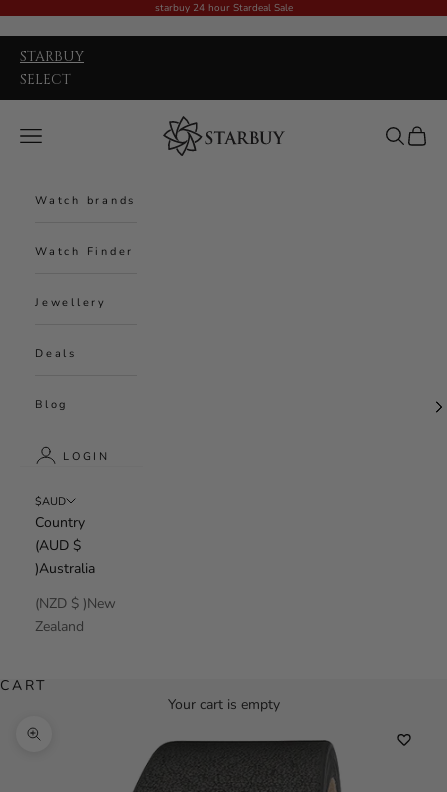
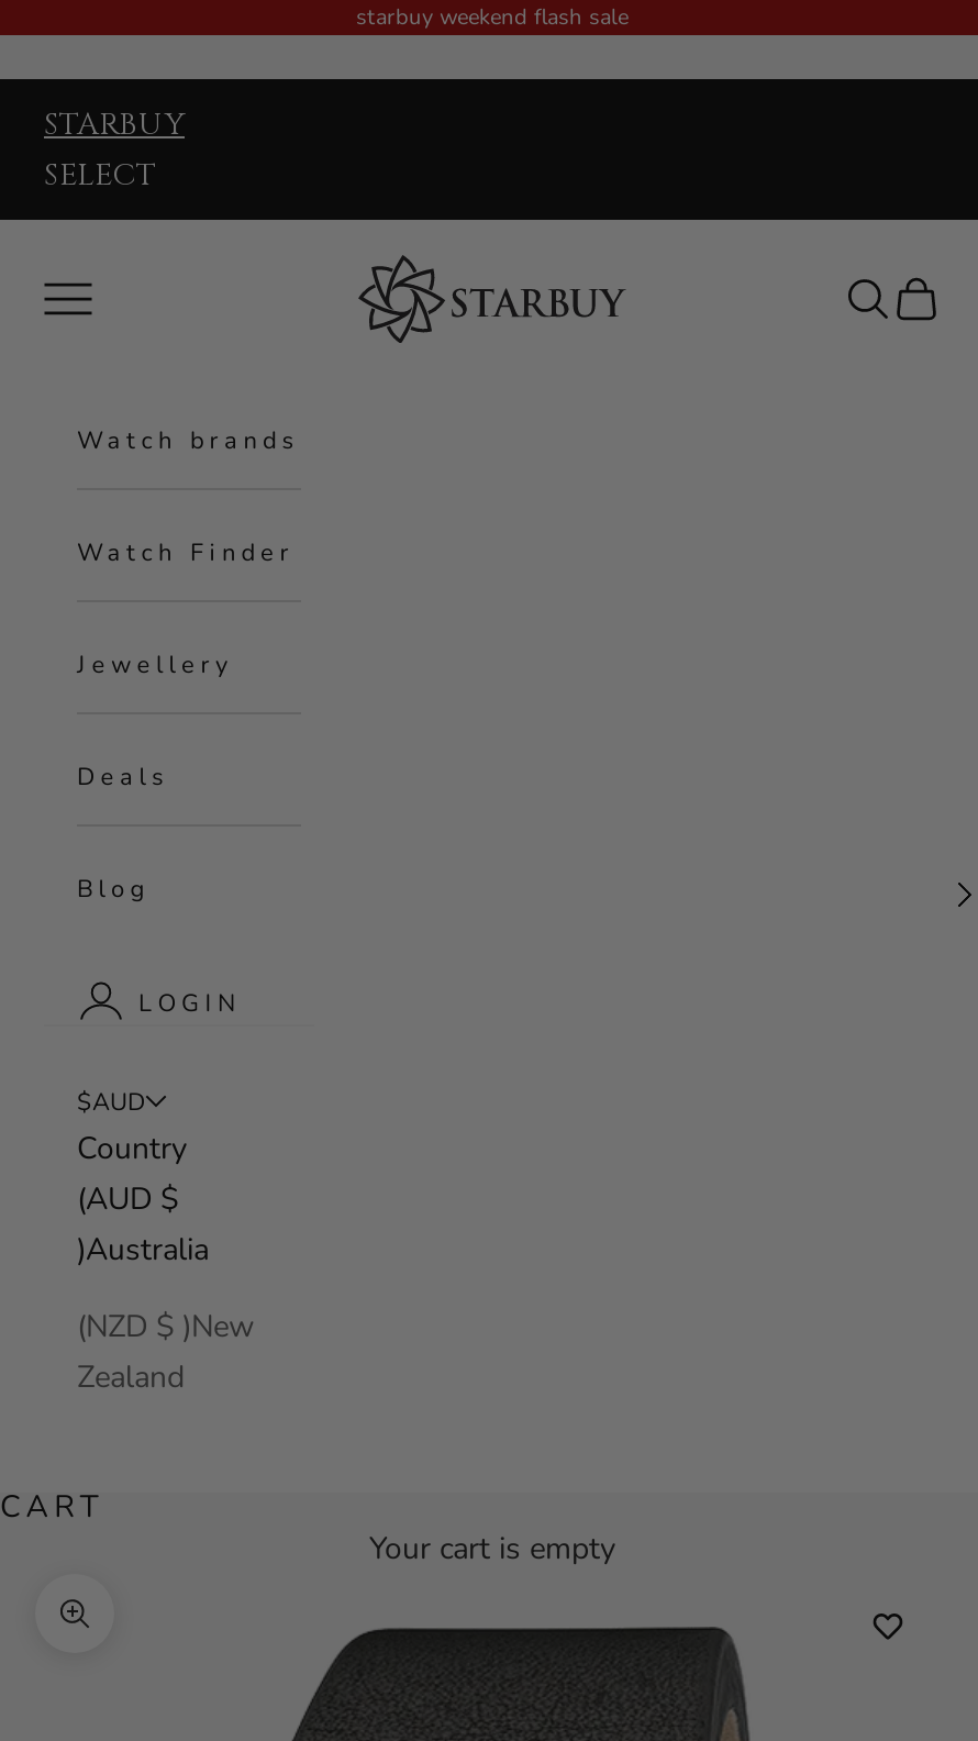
- starbuy 24 hour Stardeal Sale
+ starbuy weekend flash sale
